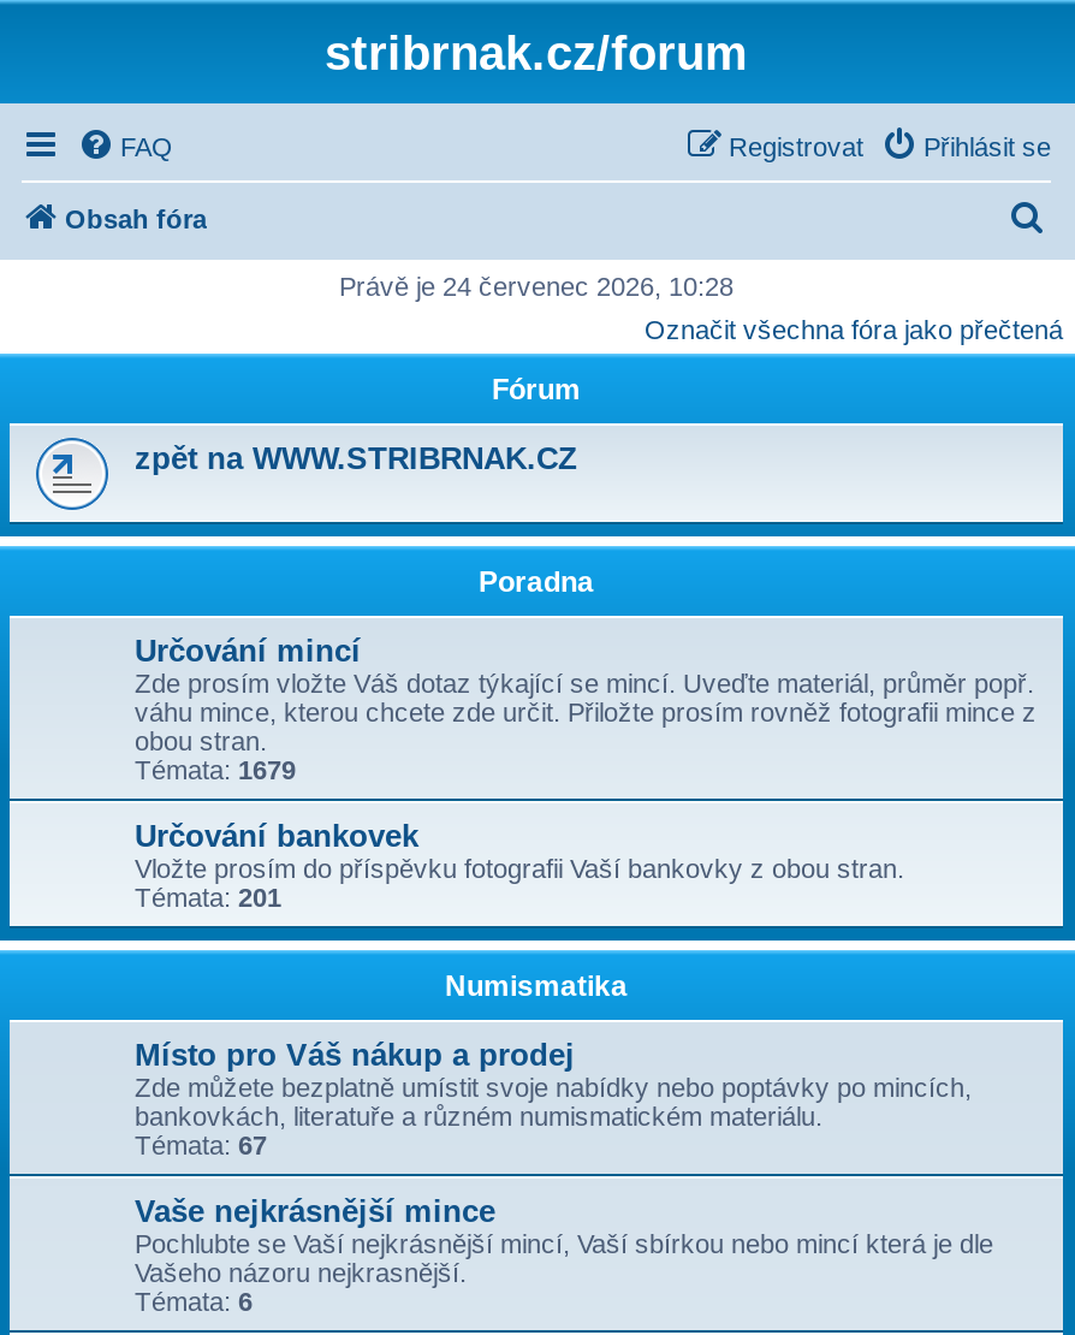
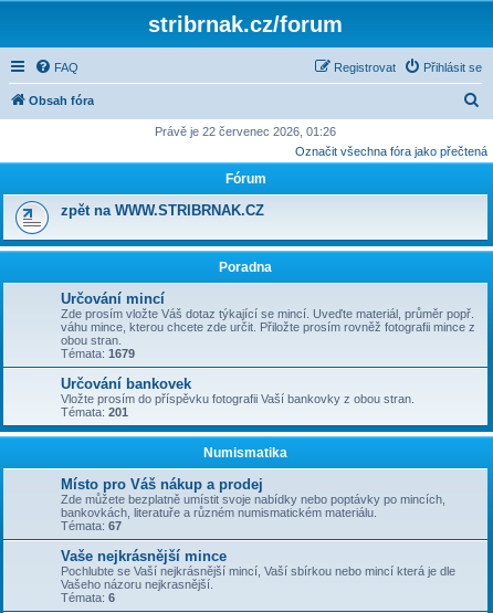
- Právě je 24 červenec 2026, 10:28
+ Právě je 22 červenec 2026, 01:26
